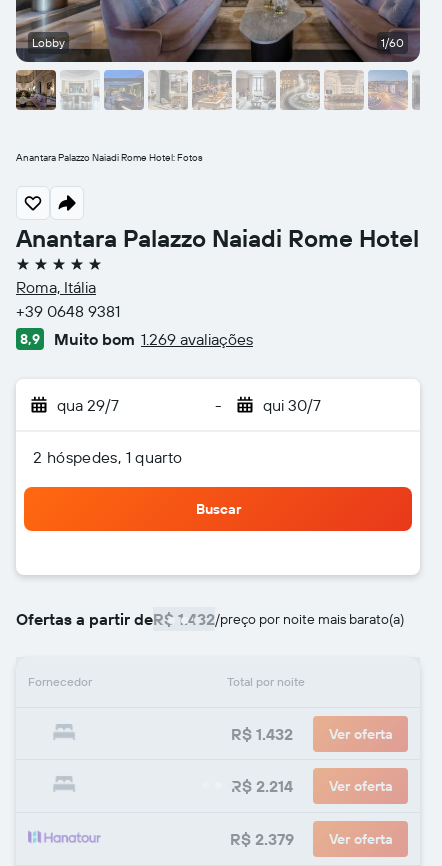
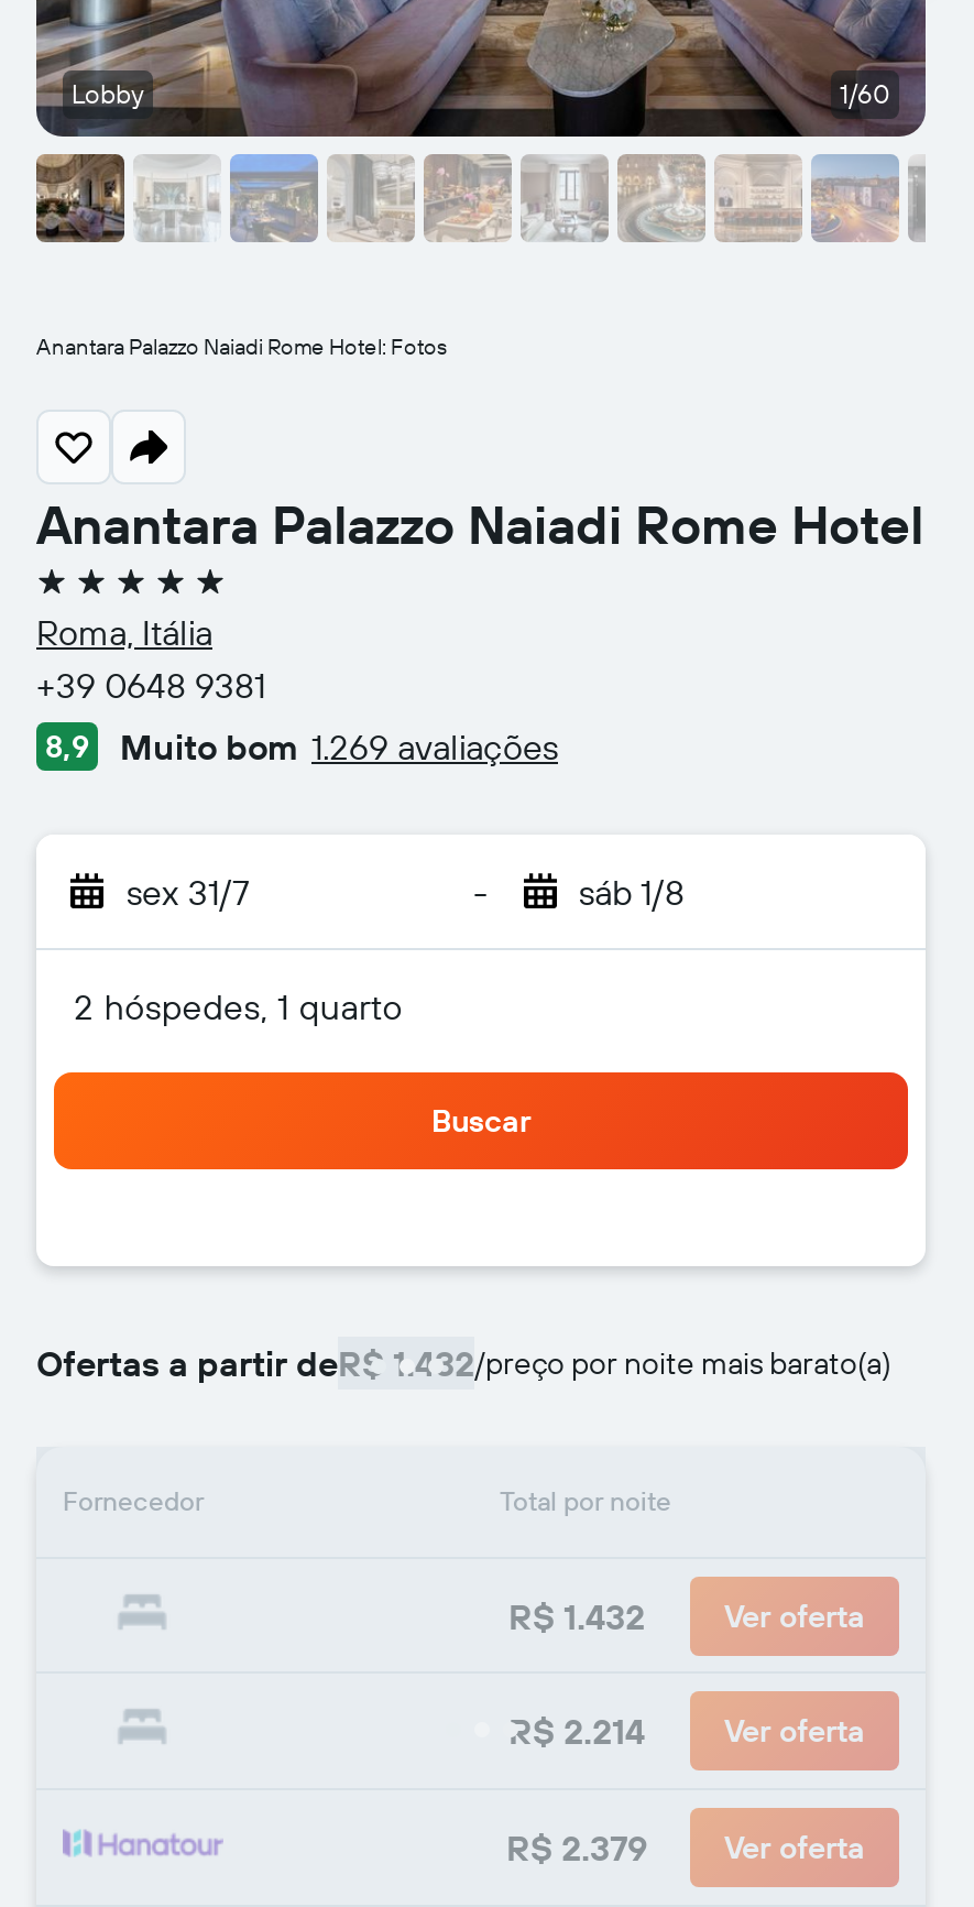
- qua 29/7
+ sex 31/7

- qui 30/7
+ sáb 1/8
